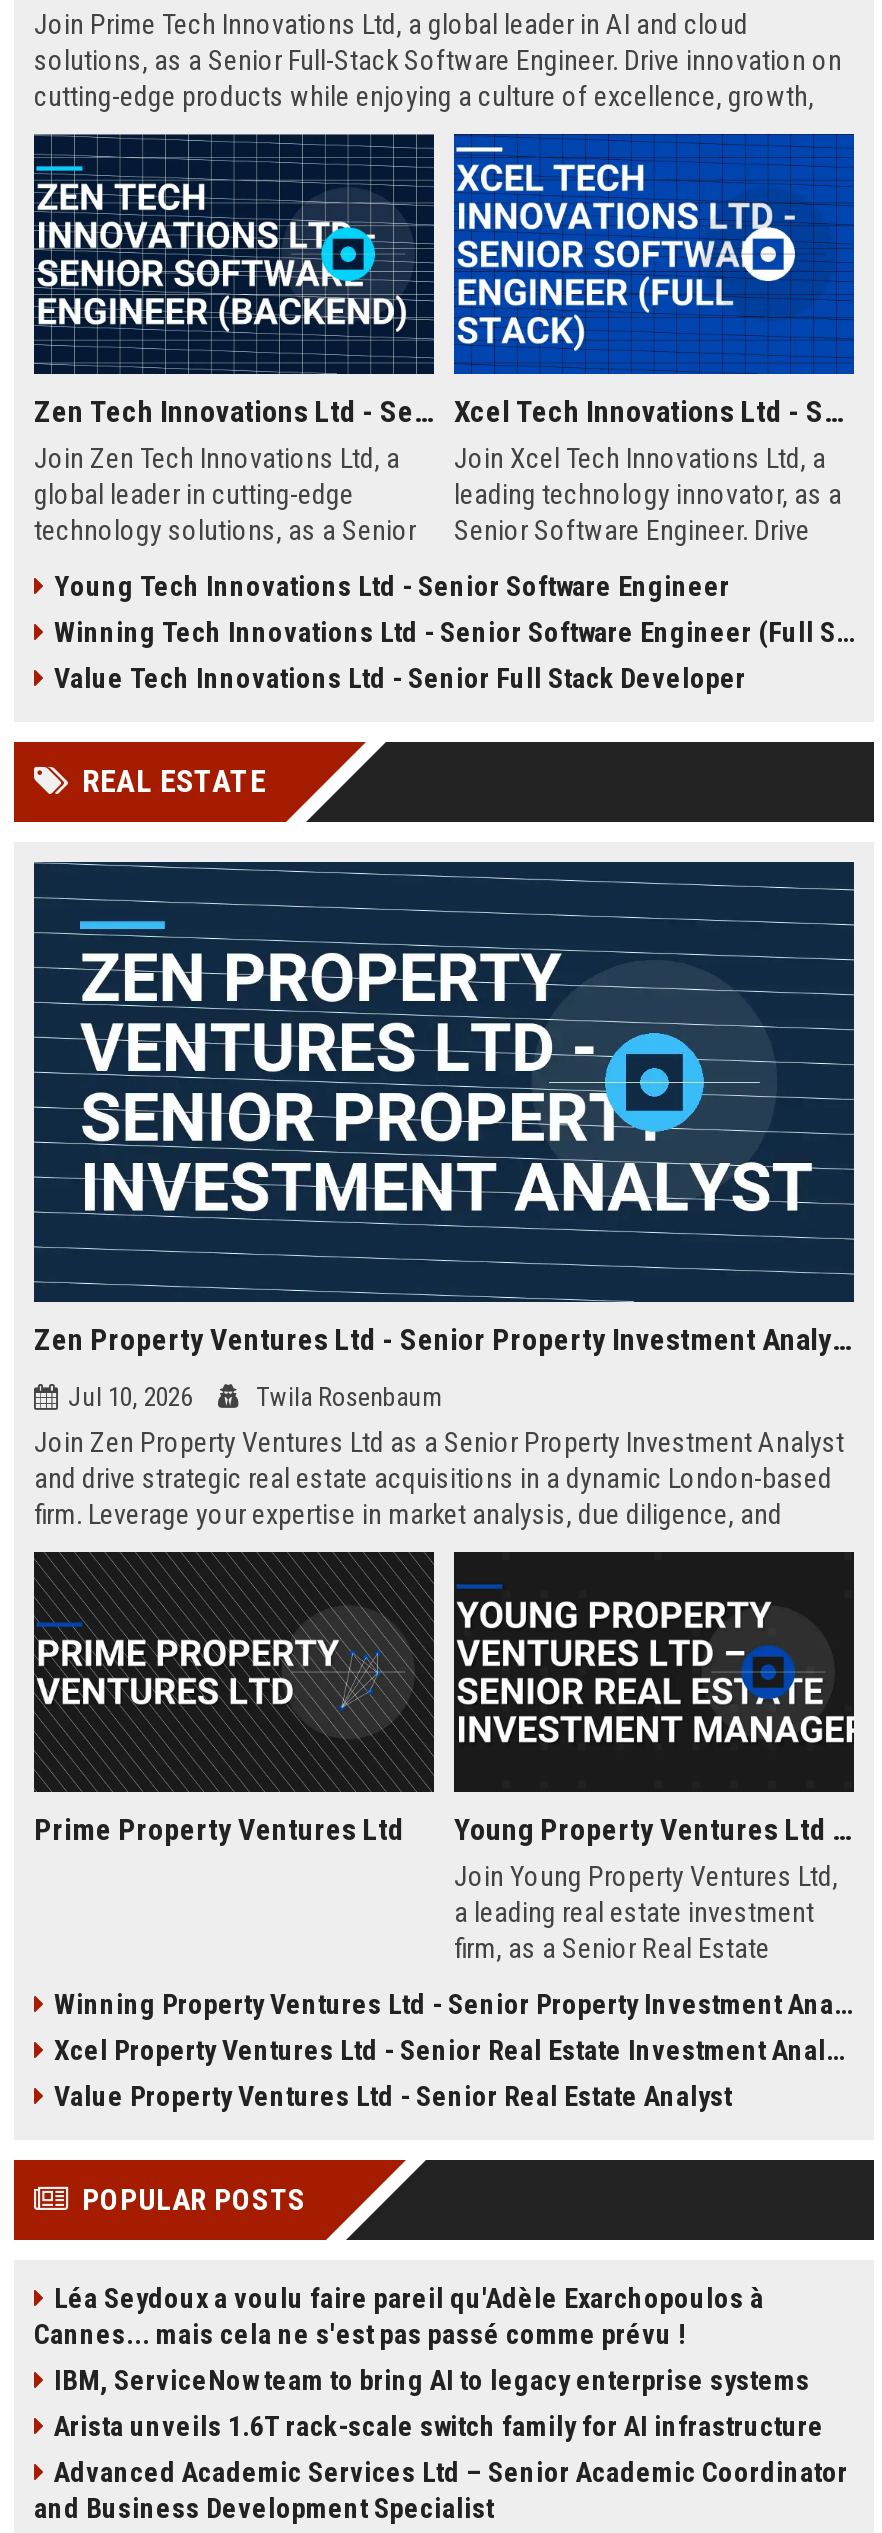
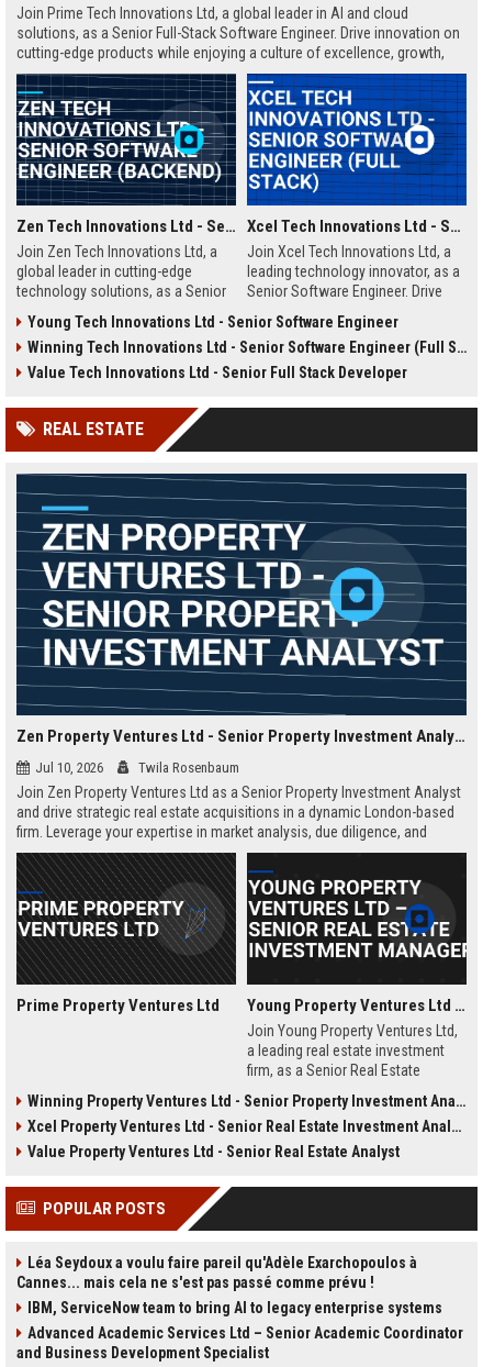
- Arista unveils 1.6T rack-scale switch family for AI infrastructure
